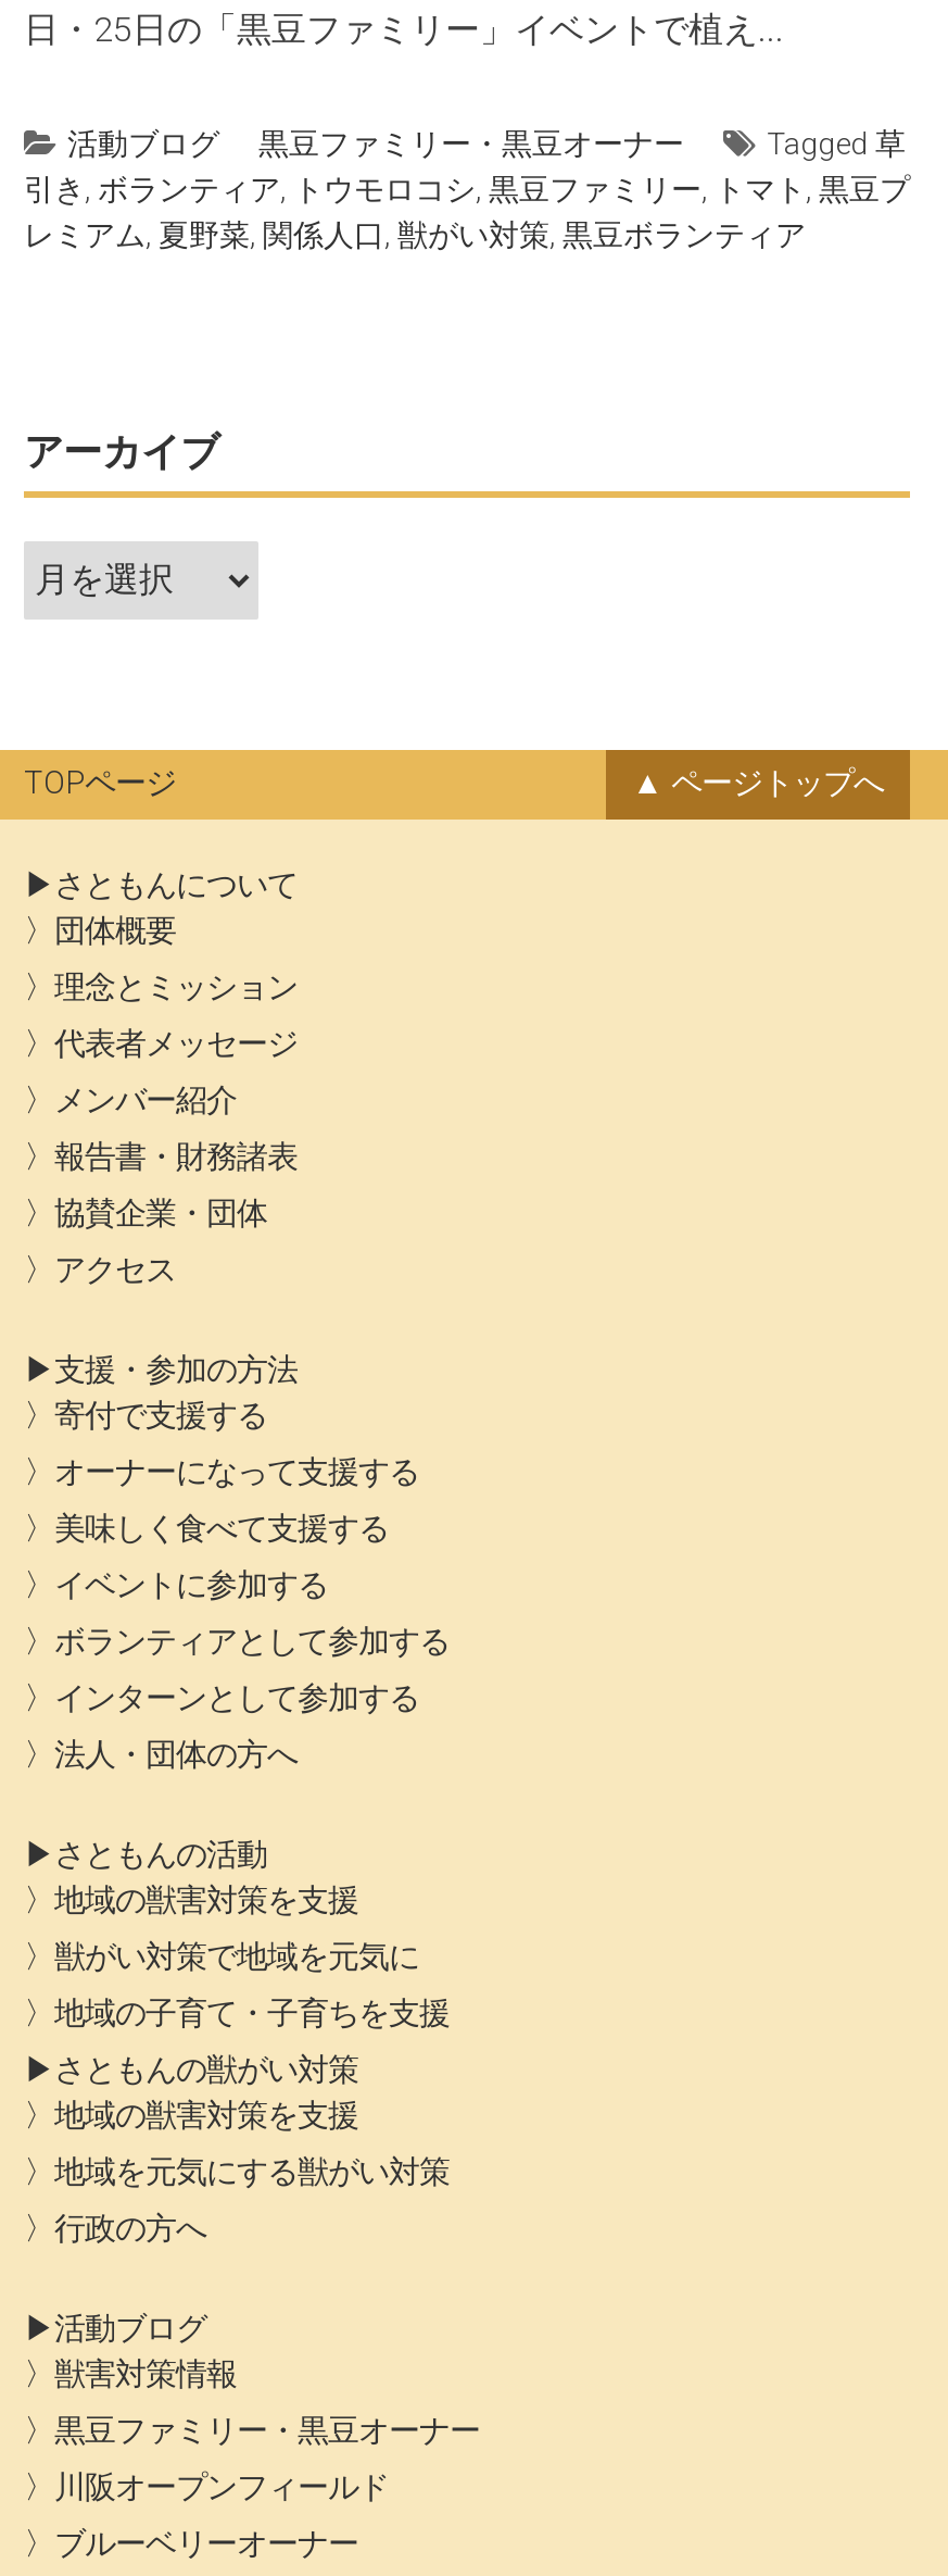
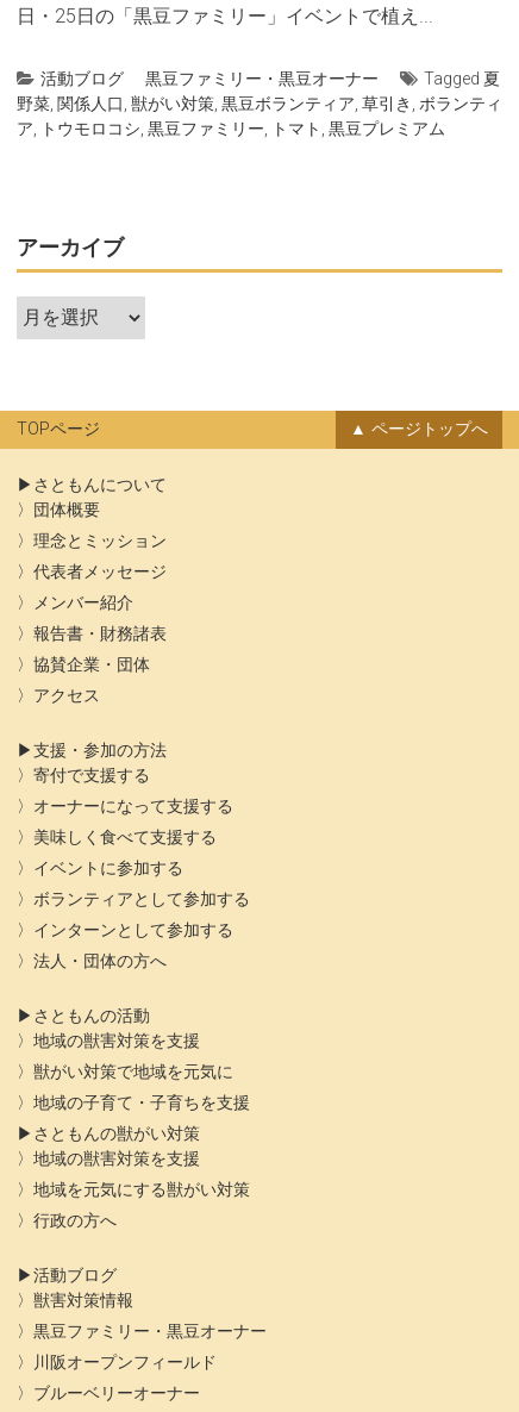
- Tagged草
- 引き,ボランティア,トウモロコシ,黒豆ファミリー,トマト,黒豆プ
- レミアム,夏野菜,関係人口,獣がい対策,黒豆ボランティア
+ Tagged夏
+ 野菜,関係人口,獣がい対策,黒豆ボランティア,草引き,ボランティ
+ ア,トウモロコシ,黒豆ファミリー,トマト,黒豆プレミアム
